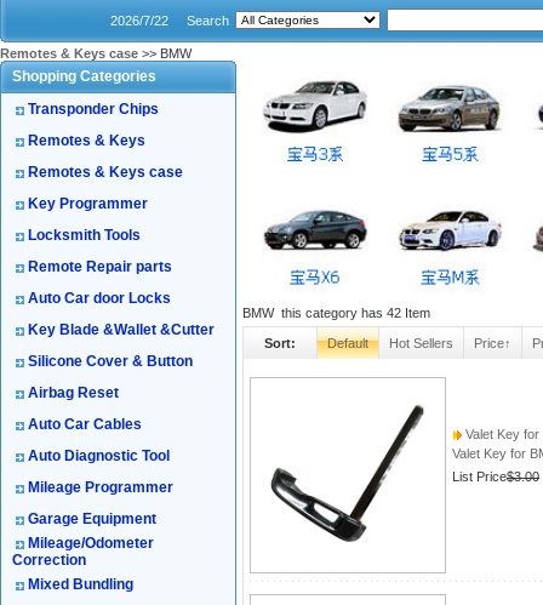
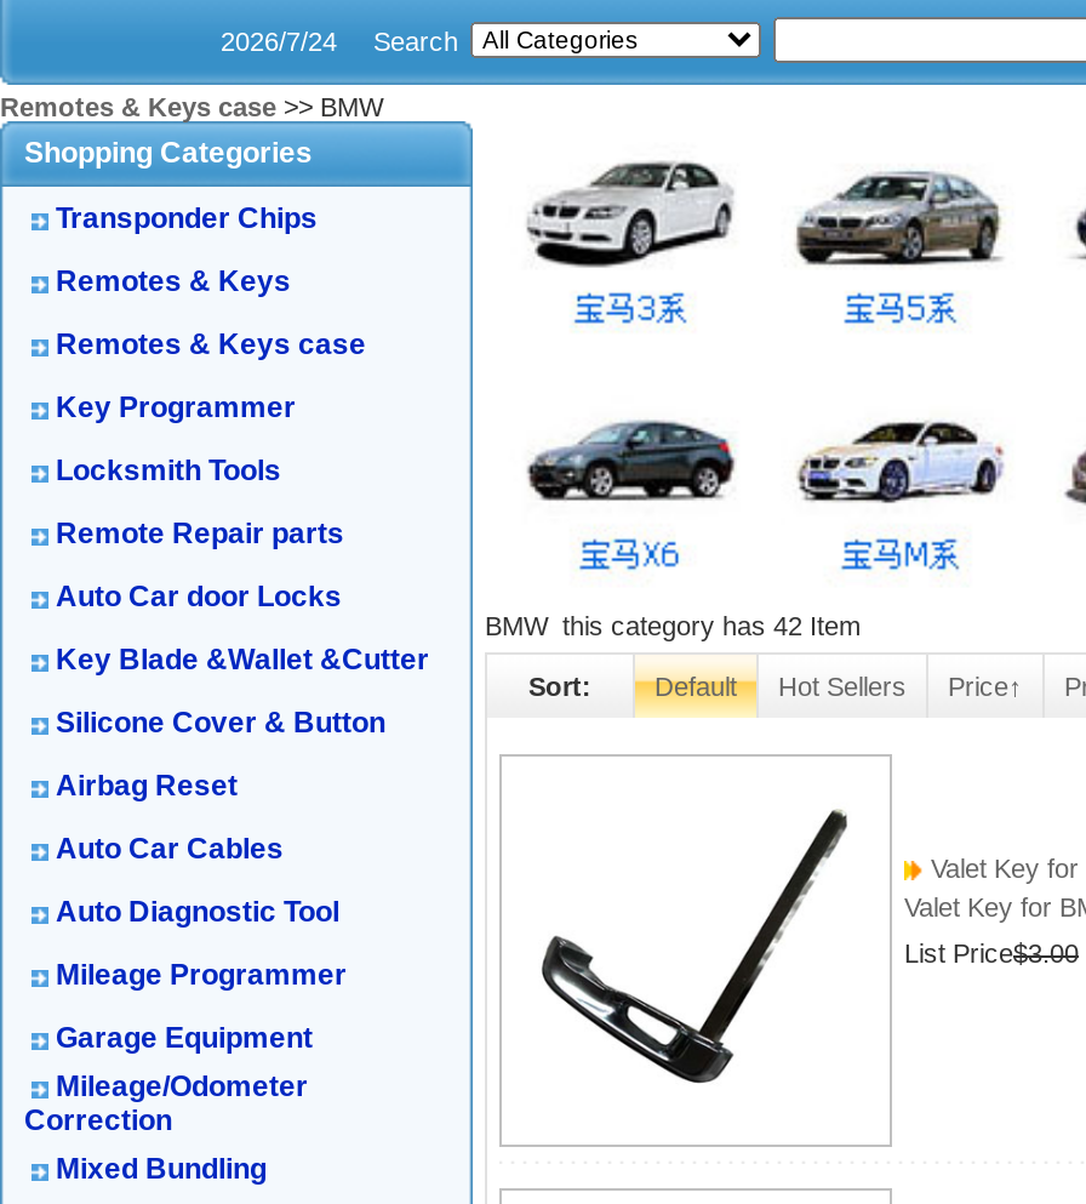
- 2026/7/22 Search
+ 2026/7/24 Search
